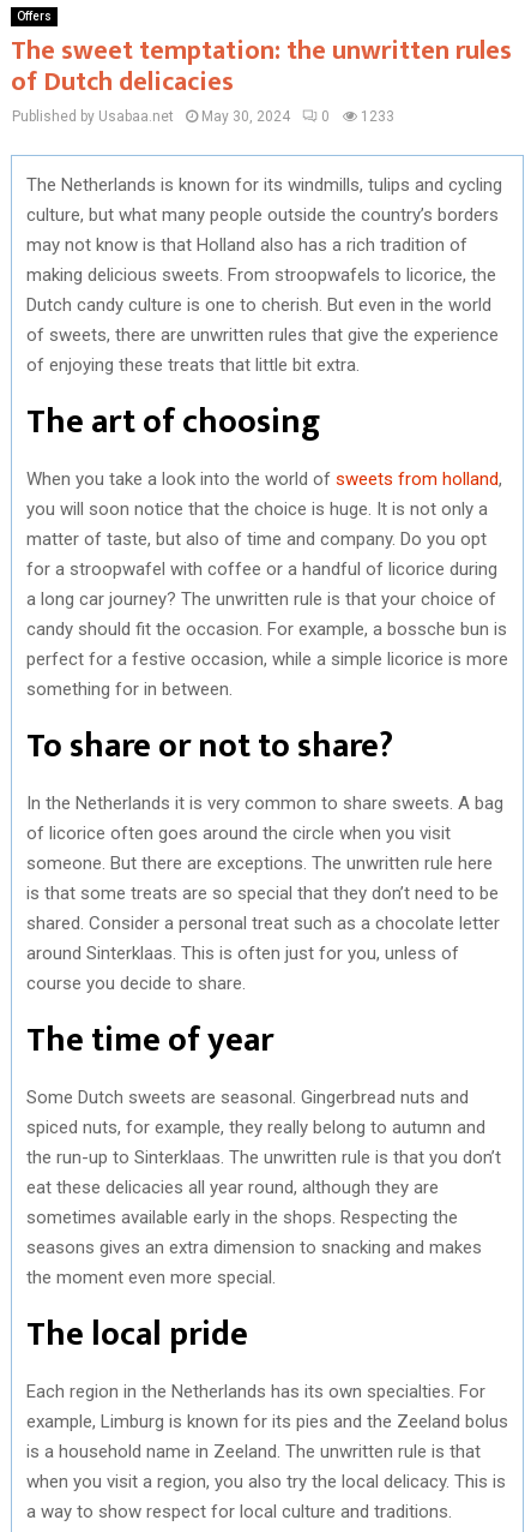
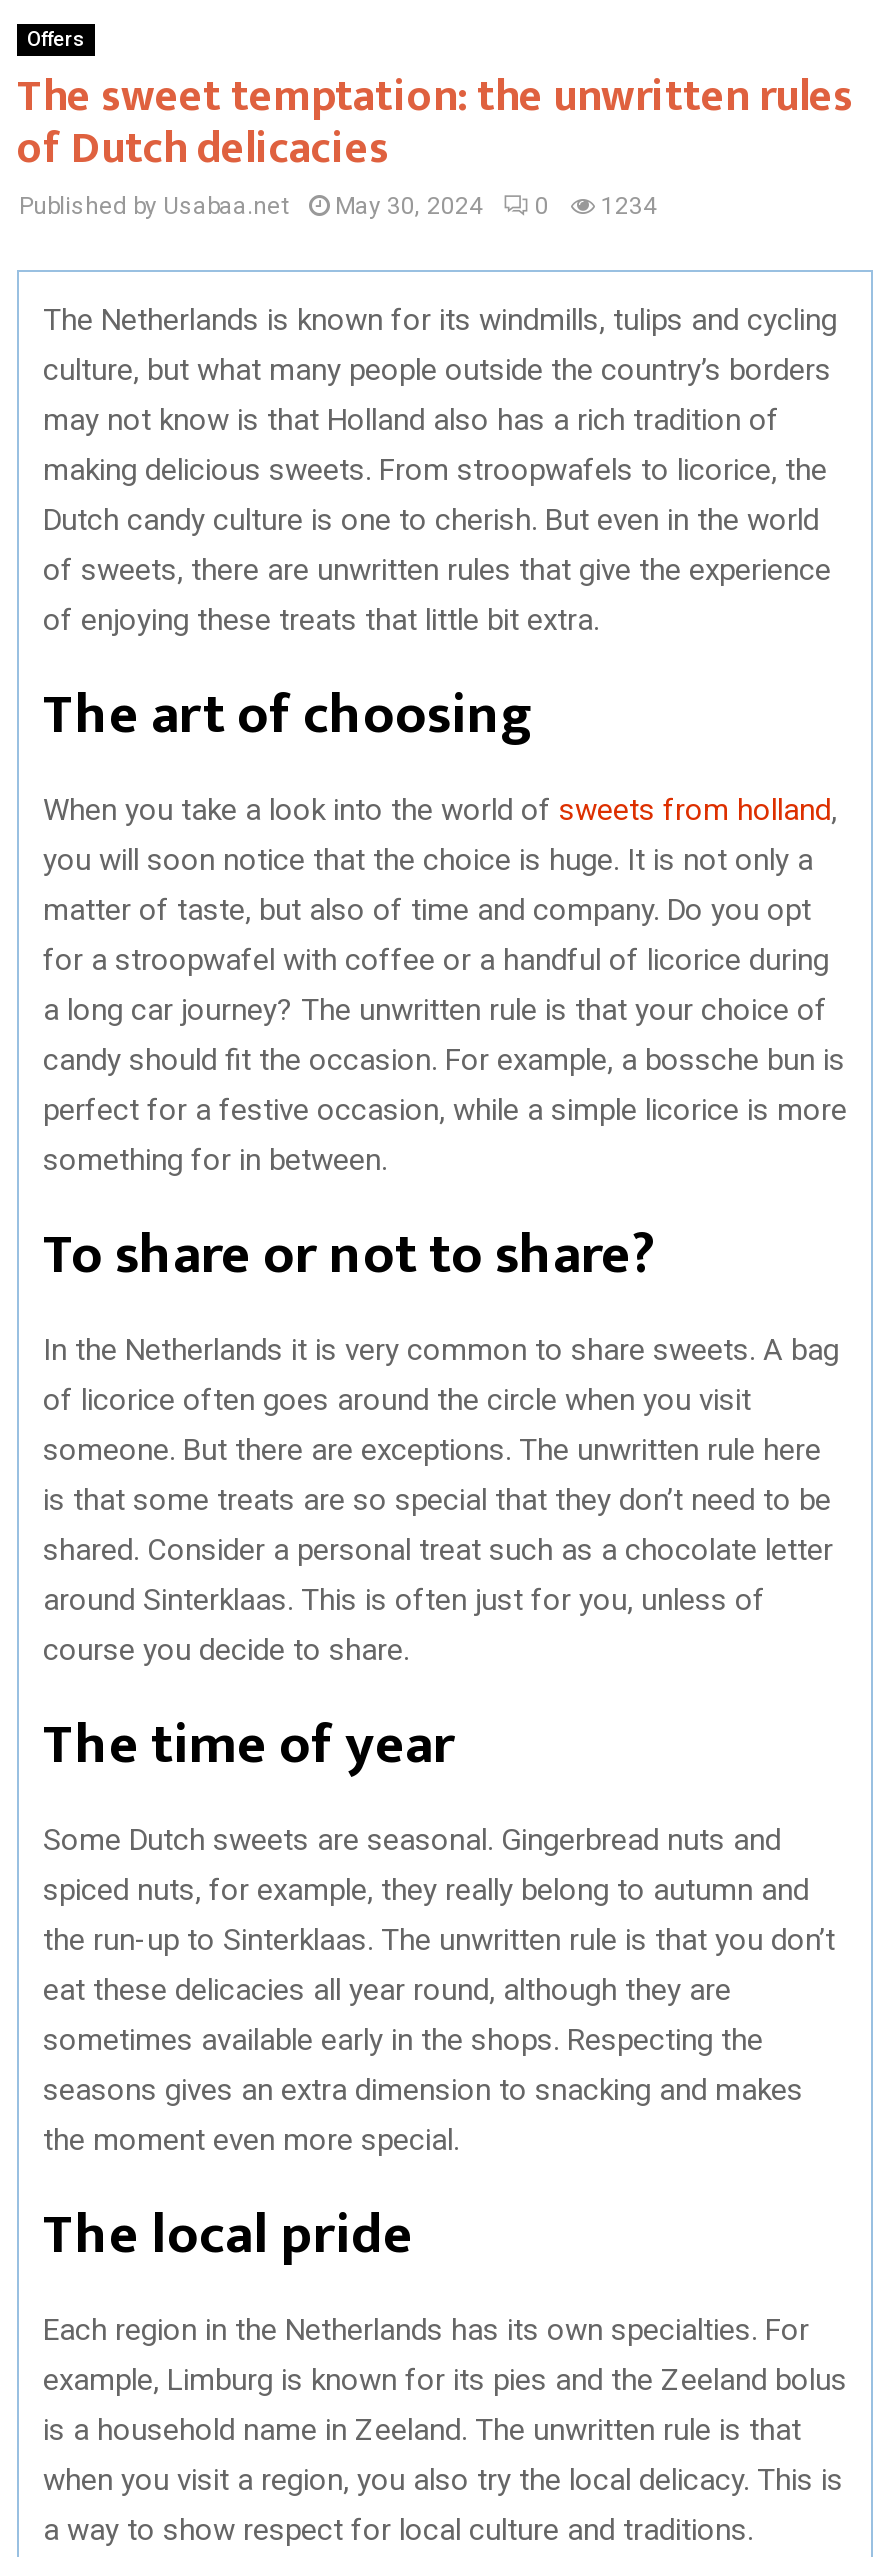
- Published by Usabaa.net May 30, 2024 0 1233
+ Published by Usabaa.net May 30, 2024 0 1234
